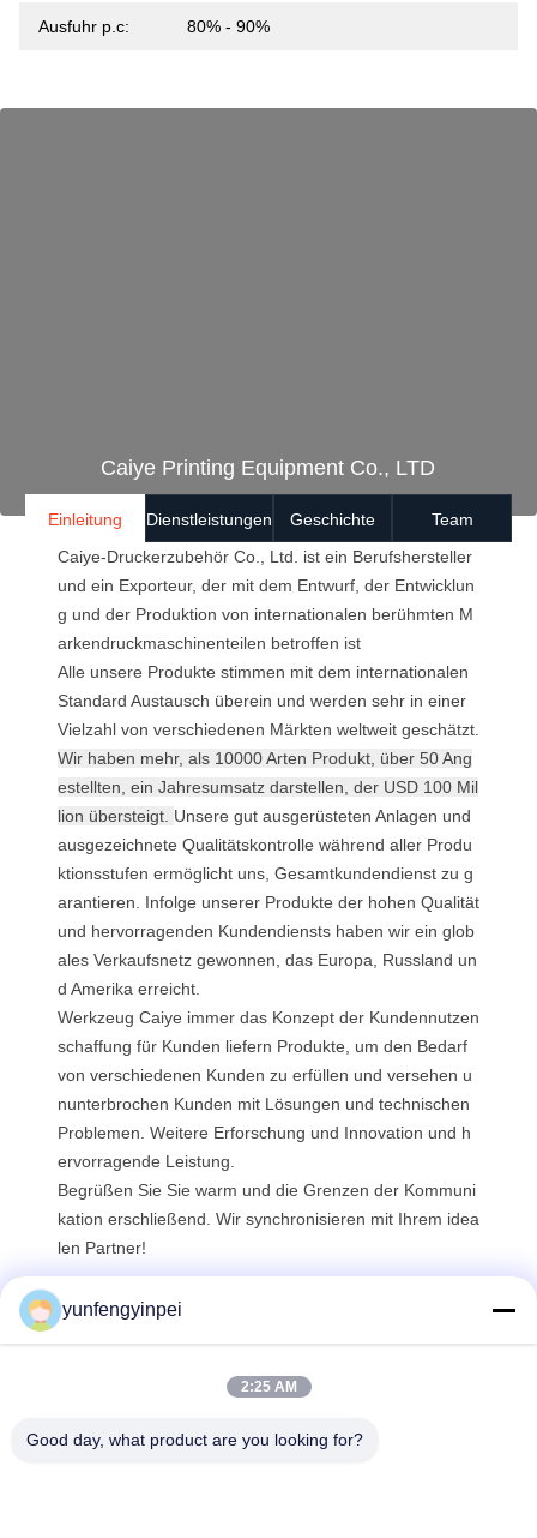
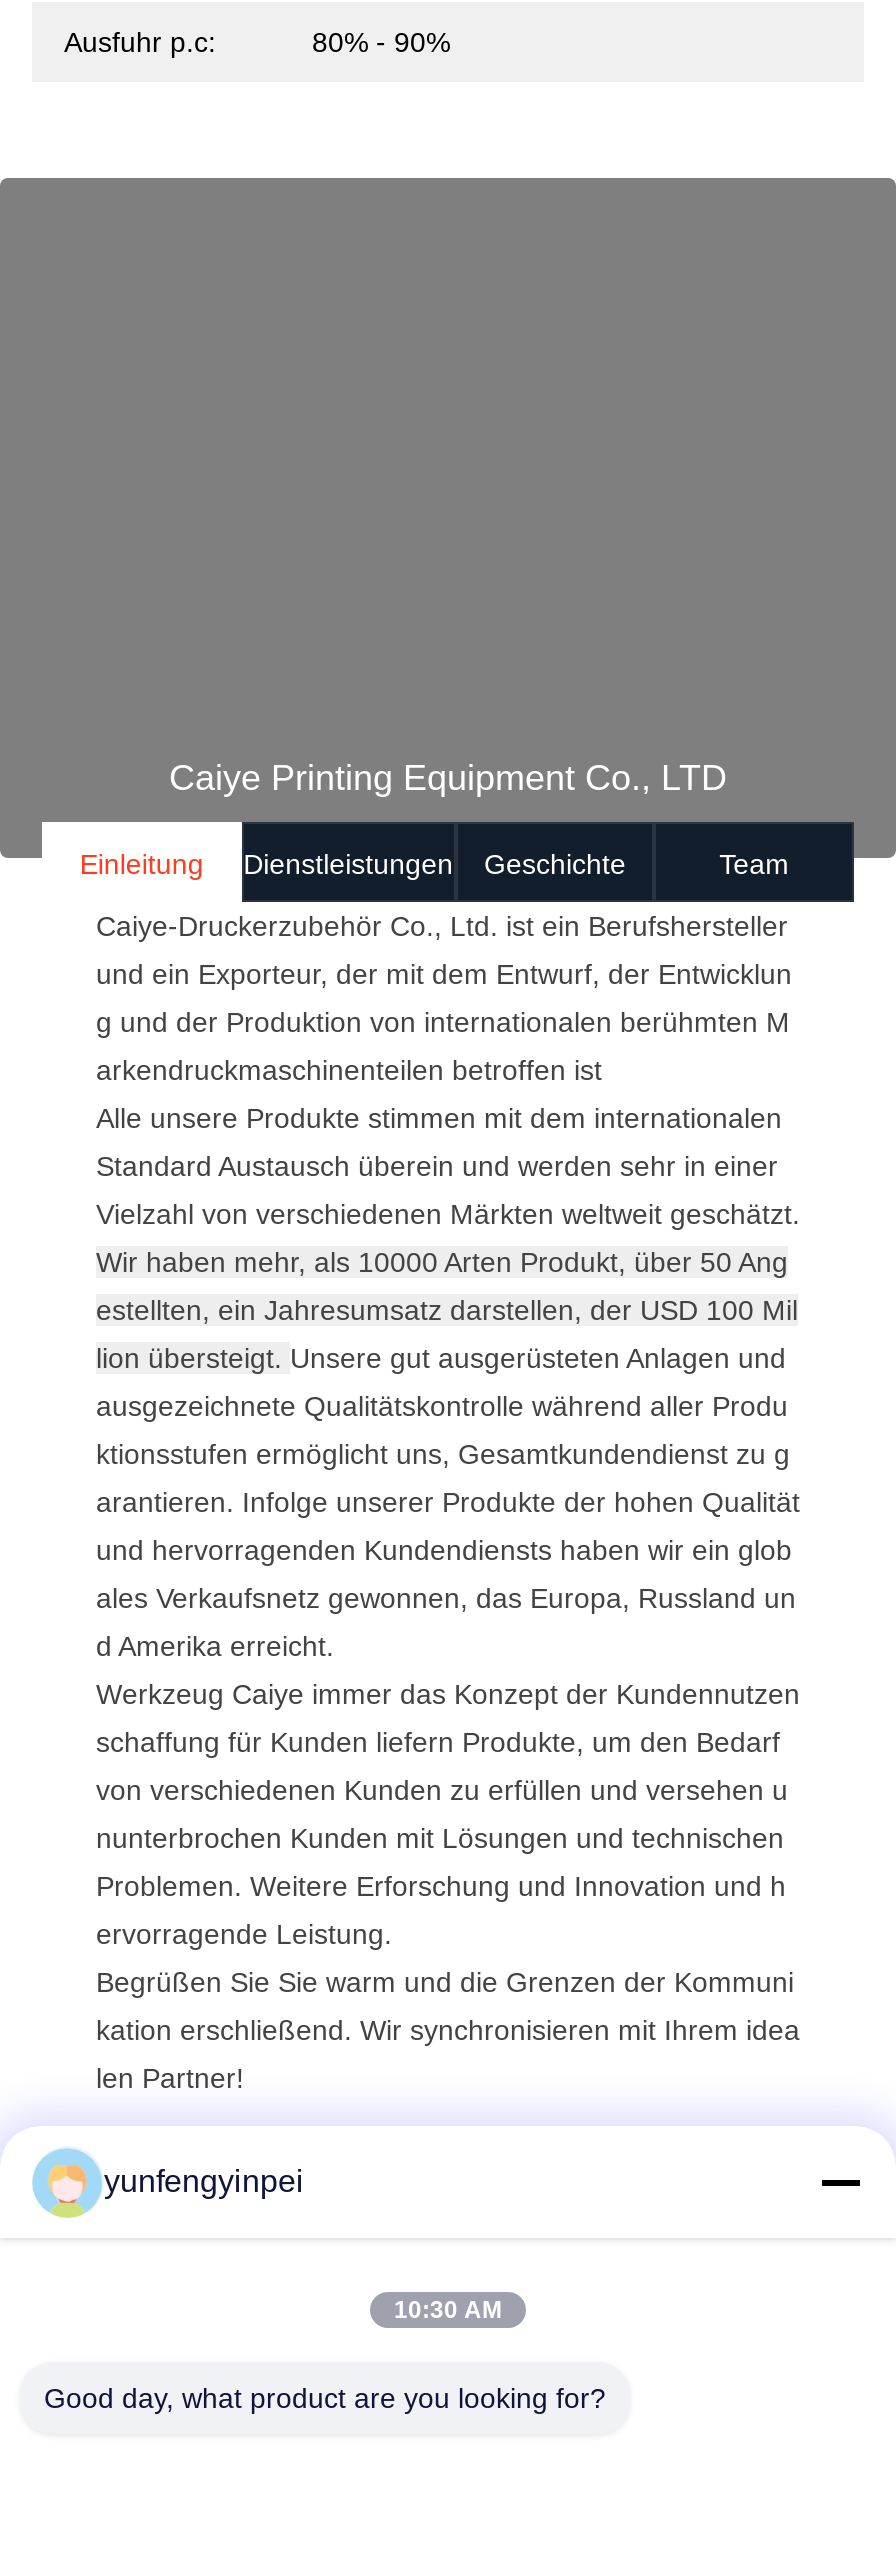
- 2:25 AM
+ 10:30 AM
